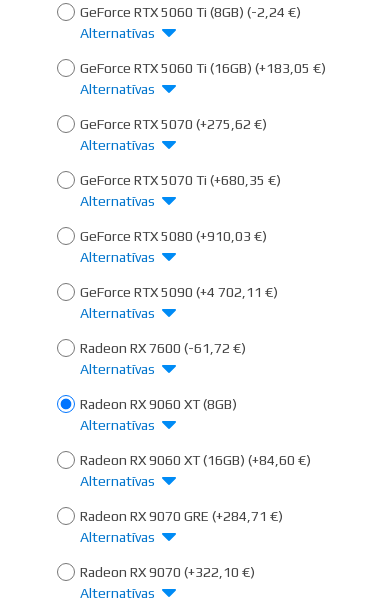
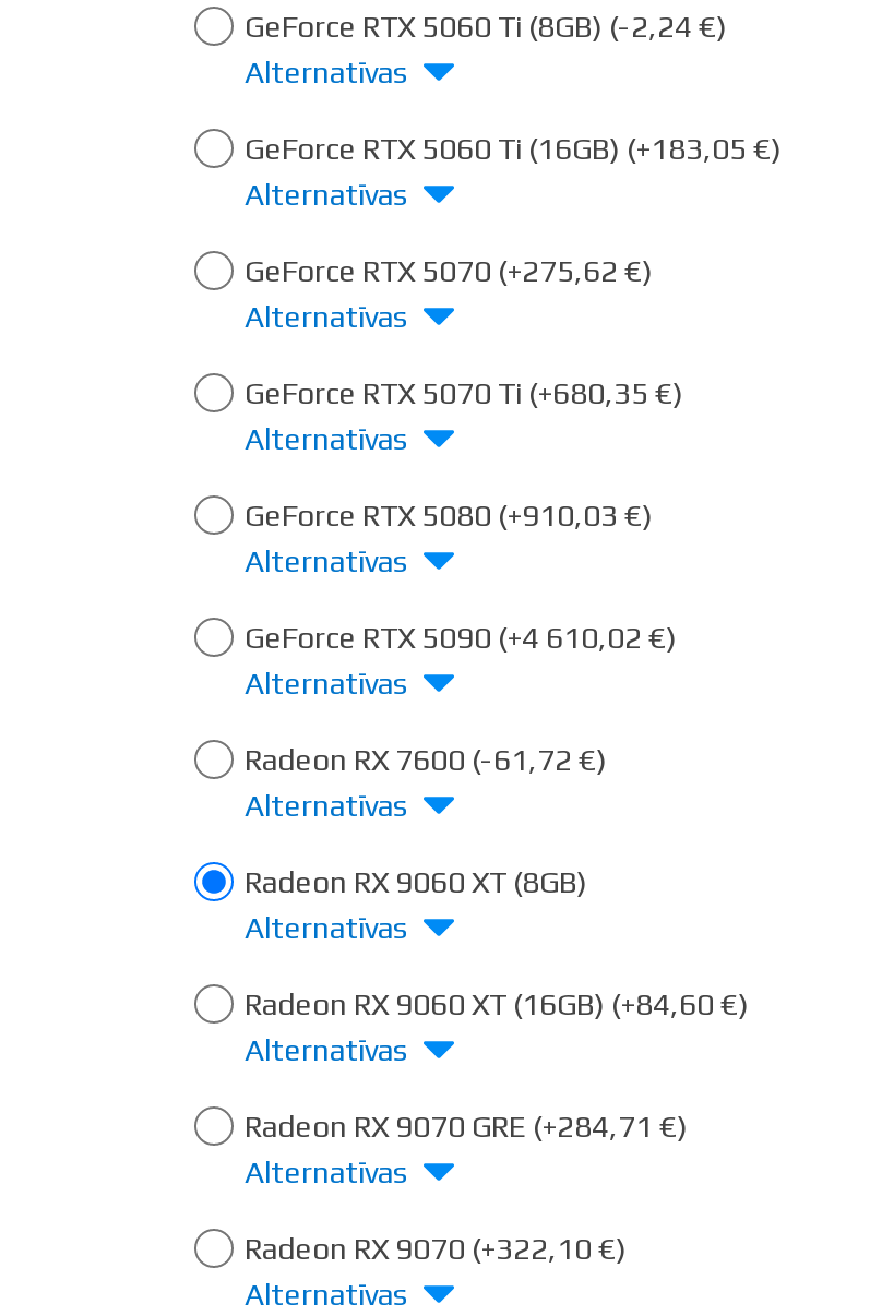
- GeForce RTX 5090 (+4 702,11 €)
+ GeForce RTX 5090 (+4 610,02 €)
